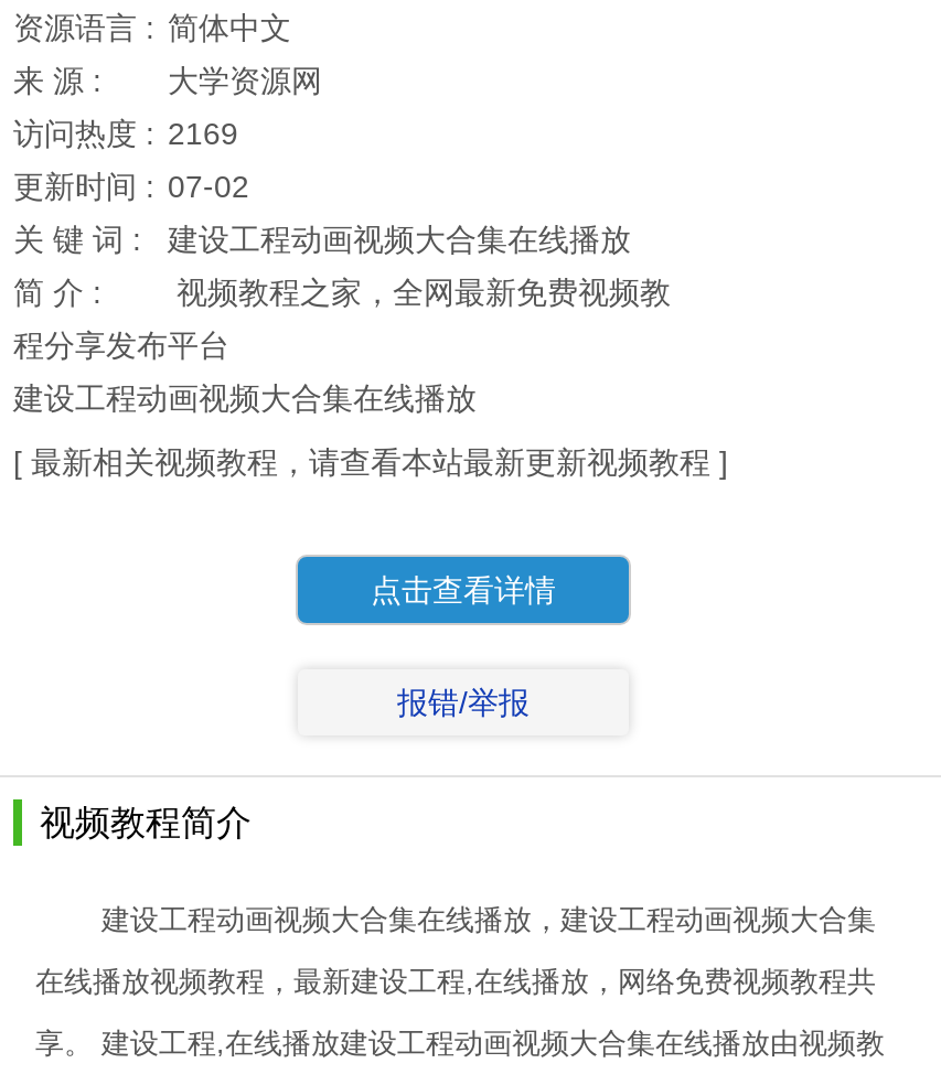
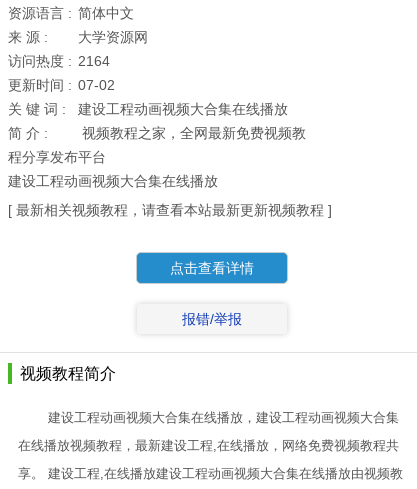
- 访问热度 : 2169
+ 访问热度 : 2164
